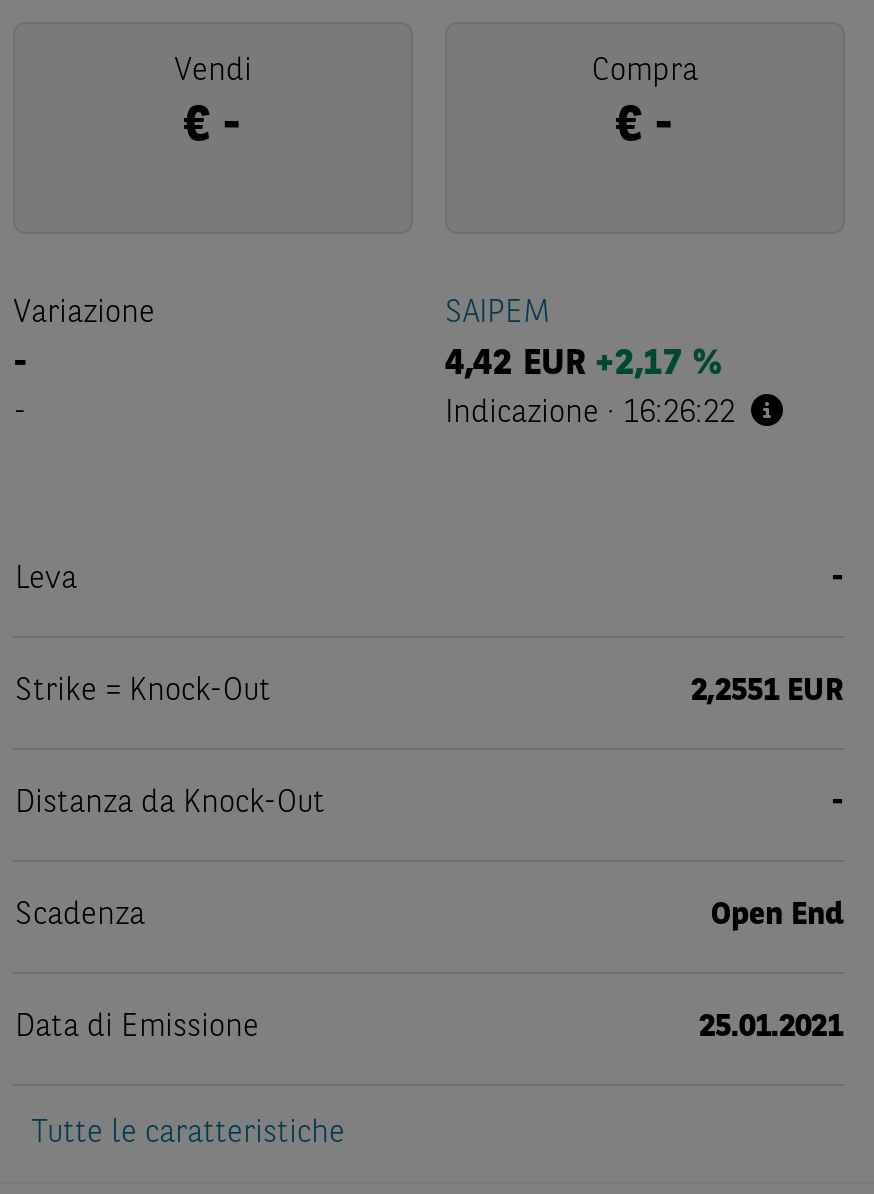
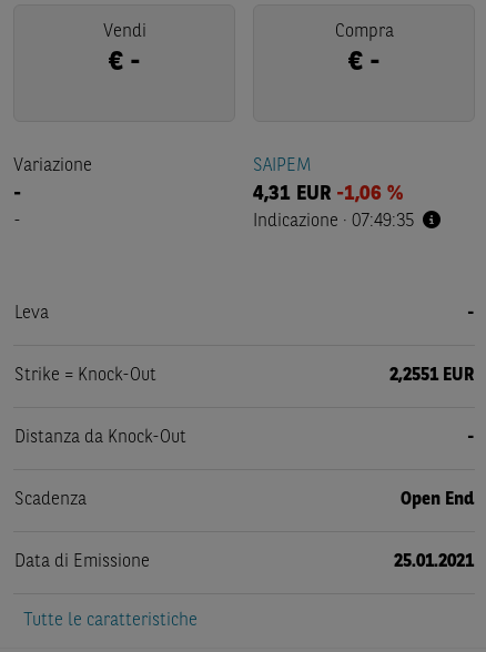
- 4,42 EUR +2,17 %
+ 4,31 EUR -1,06 %

- Indicazione · 16:26:22
+ Indicazione · 07:49:35
